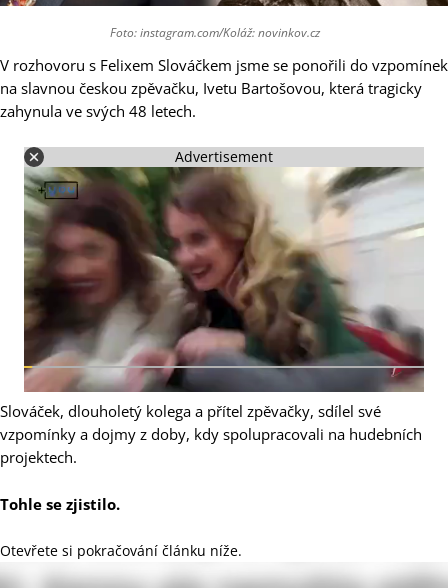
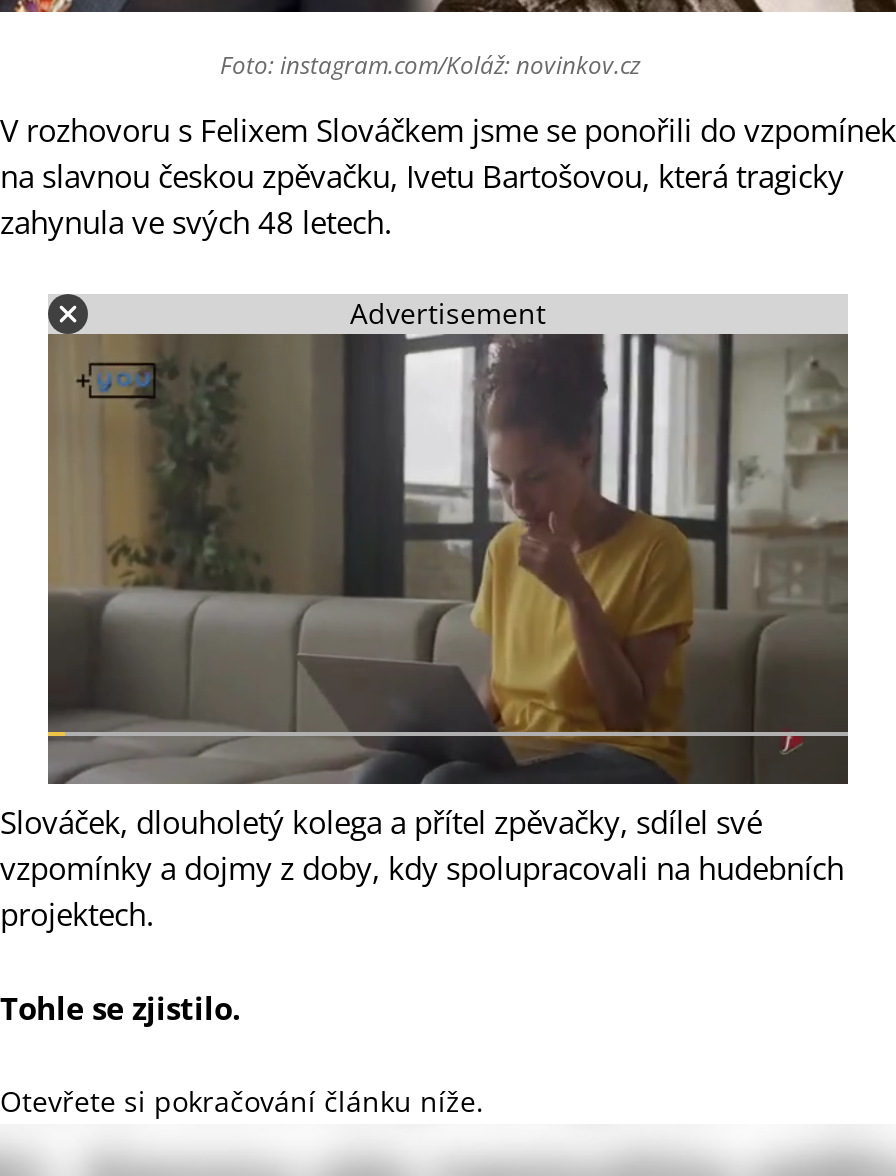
- [image]
+ [image]
